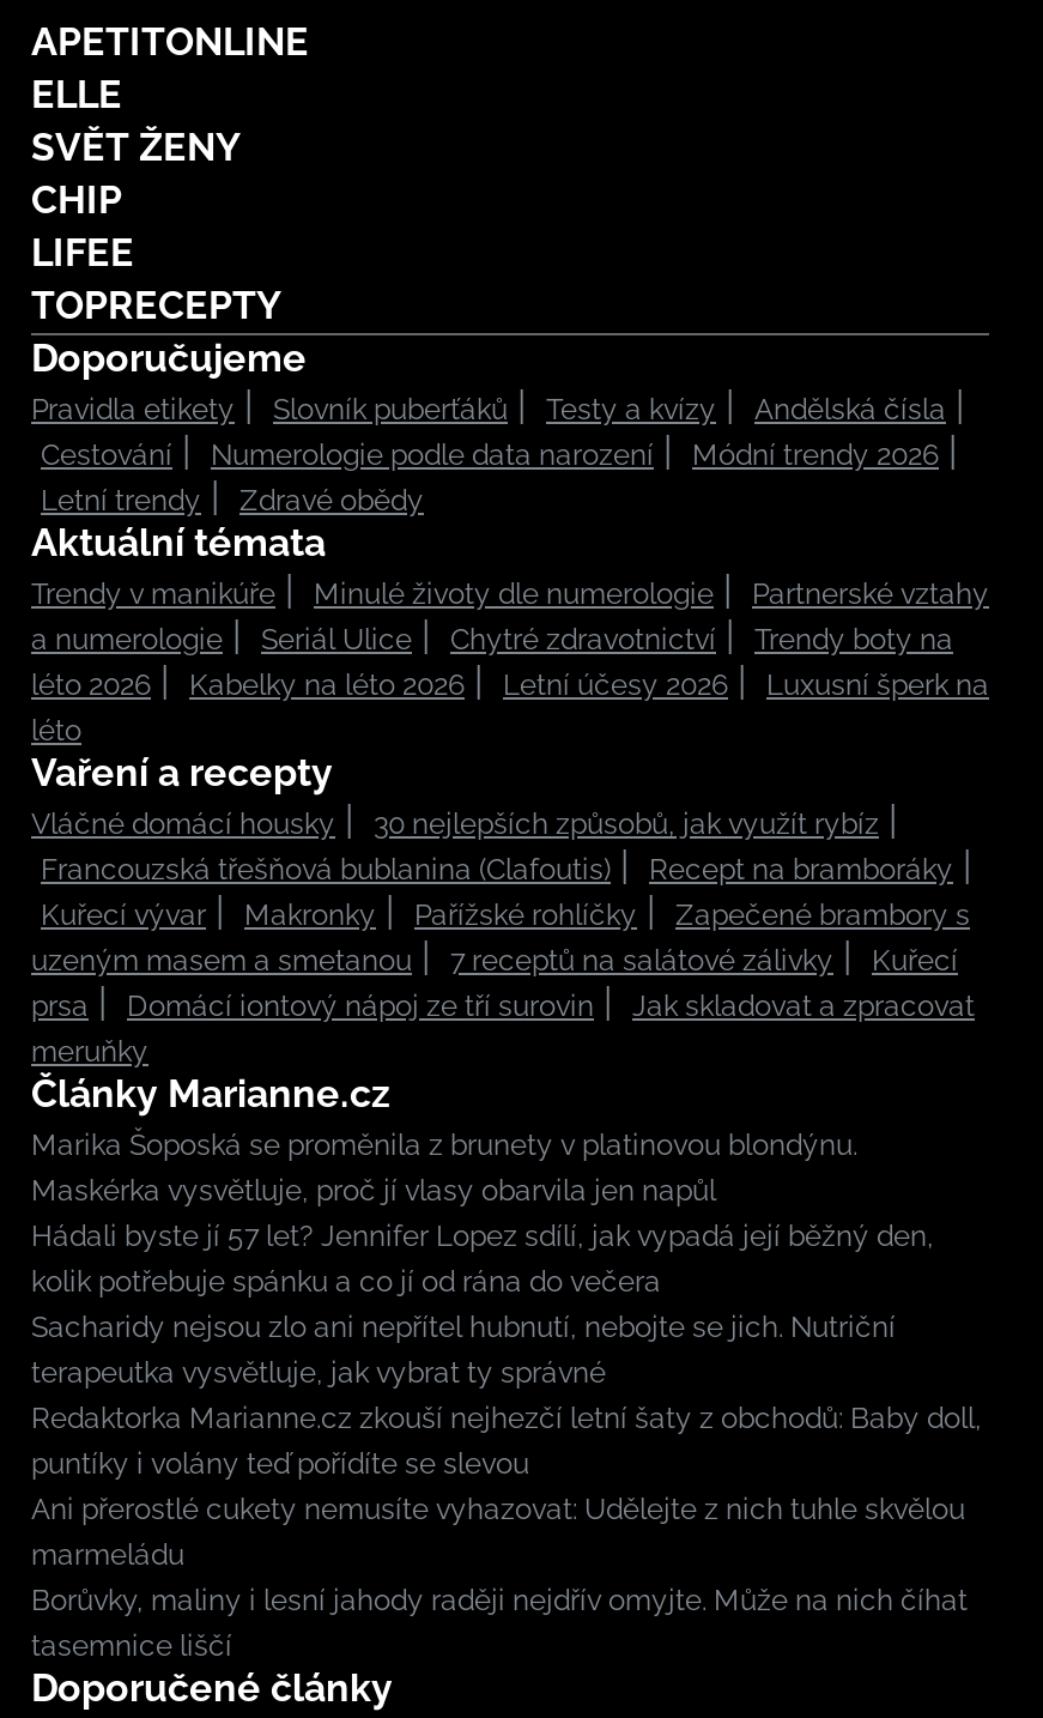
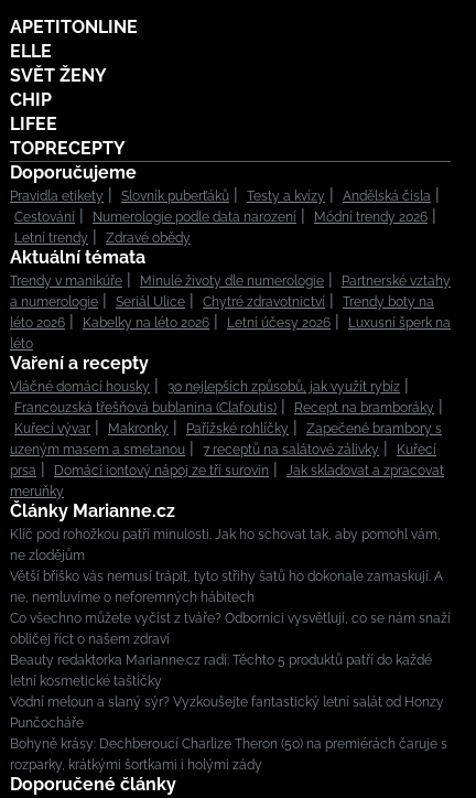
- Marika Šoposká se proměnila z brunety v platinovou blondýnu.
- Maskérka vysvětluje, proč jí vlasy obarvila jen napůl
- Hádali byste jí 57 let? Jennifer Lopez sdílí, jak vypadá její běžný den,
- kolik potřebuje spánku a co jí od rána do večera
- Sacharidy nejsou zlo ani nepřítel hubnutí, nebojte se jich. Nutriční
- terapeutka vysvětluje, jak vybrat ty správné
- Redaktorka Marianne.cz zkouší nejhezčí letní šaty z obchodů: Baby doll,
- puntíky i volány teď pořídíte se slevou
- Ani přerostlé cukety nemusíte vyhazovat: Udělejte z nich tuhle skvělou
- marmeládu
- Borůvky, maliny i lesní jahody raději nejdřív omyjte. Může na nich číhat
- tasemnice liščí
+ Klíč pod rohožkou patří minulosti. Jak ho schovat tak, aby pomohl vám,
+ ne zlodějům
+ Větší bříško vás nemusí trápit, tyto střihy šatů ho dokonale zamaskují. A
+ ne, nemluvíme o neforemných hábitech
+ Co všechno můžete vyčíst z tváře? Odborníci vysvětlují, co se nám snaží
+ obličej říct o našem zdraví
+ Beauty redaktorka Marianne.cz radí: Těchto 5 produktů patří do každé
+ letní kosmetické taštičky
+ Vodní meloun a slaný sýr? Vyzkoušejte fantastický letní salát od Honzy
+ Punčocháře
+ Bohyně krásy: Dechberoucí Charlize Theron (50) na premiérách čaruje s
+ rozparky, krátkými šortkami i holými zády
